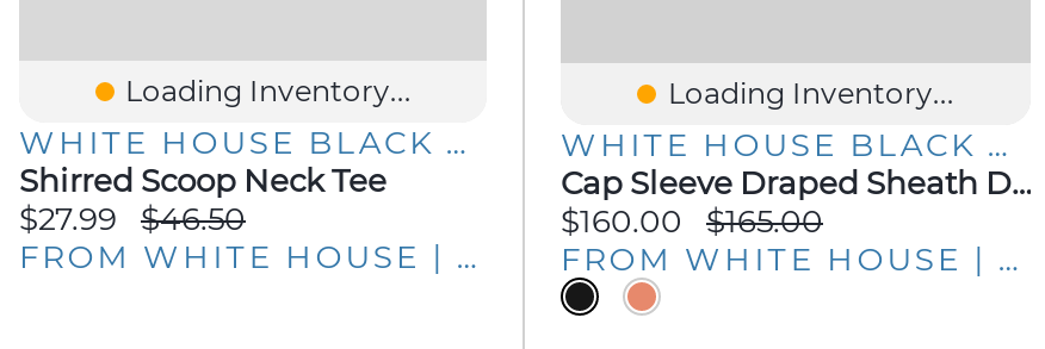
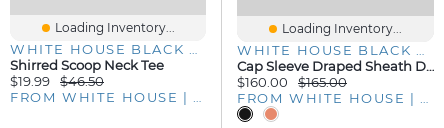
- $27.99 $46.50
+ $19.99 $46.50
